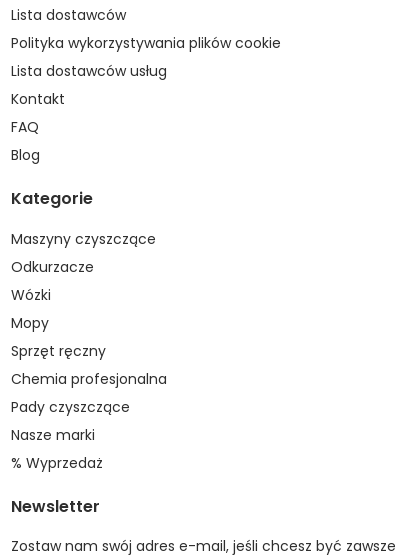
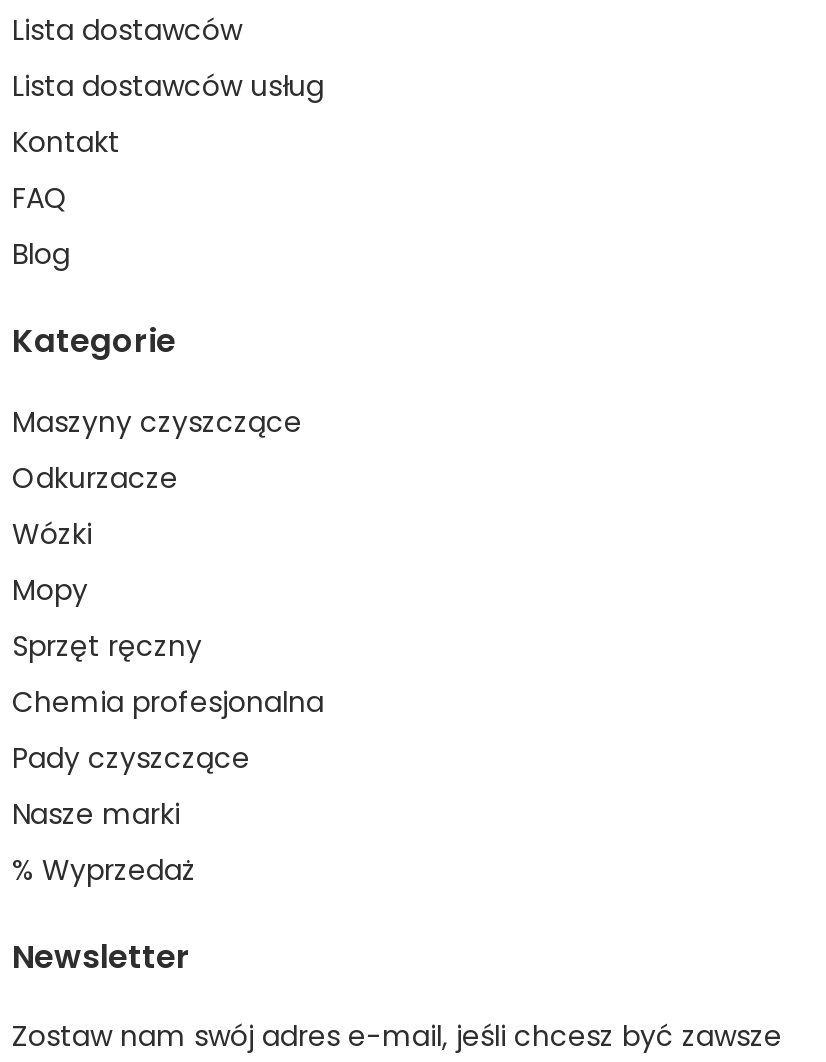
- Polityka wykorzystywania plików cookie
